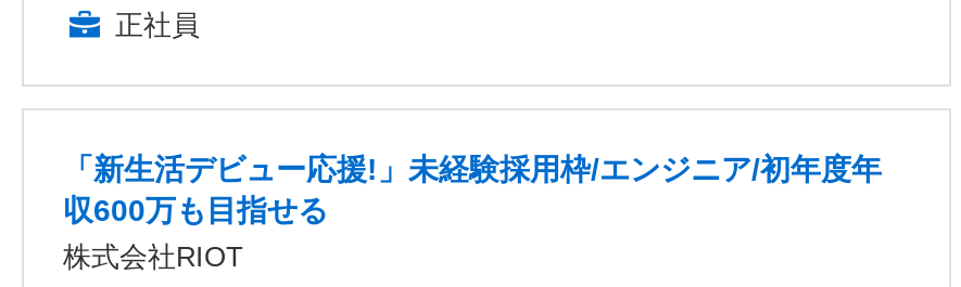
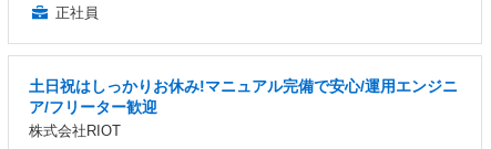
- 「新生活デビュー応援!」未経験採用枠/エンジニア/初年度年
- 収600万も目指せる
+ 土日祝はしっかりお休み!マニュアル完備で安心/運用エンジニ
+ ア/フリーター歓迎
